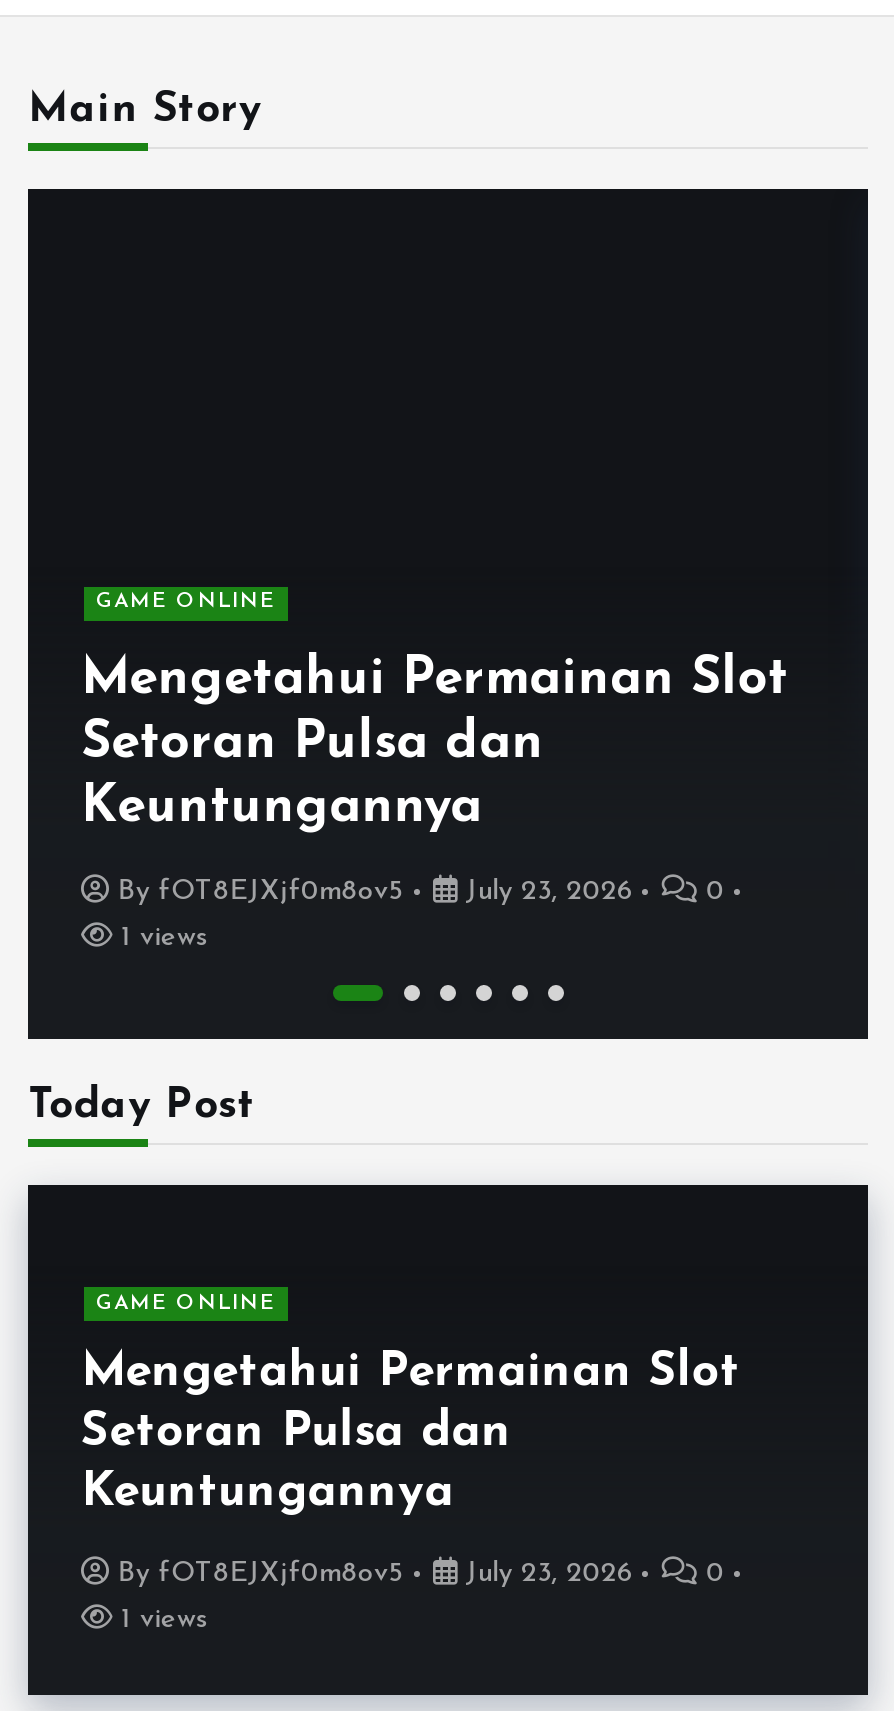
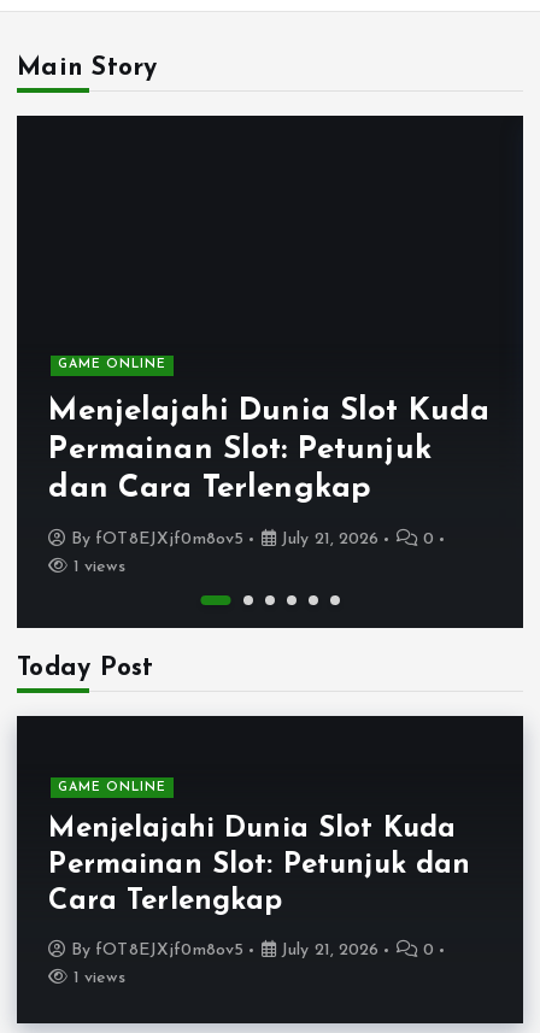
- Mengetahui Permainan Slot
- Setoran Pulsa dan
- Keuntungannya
+ Menjelajahi Dunia Slot Kuda
+ Permainan Slot: Petunjuk
+ dan Cara Terlengkap

- July 23, 2026
+ July 21, 2026

- Mengetahui Permainan Slot
- Setoran Pulsa dan
- Keuntungannya
+ Menjelajahi Dunia Slot Kuda
+ Permainan Slot: Petunjuk dan
+ Cara Terlengkap

- July 23, 2026
+ July 21, 2026
